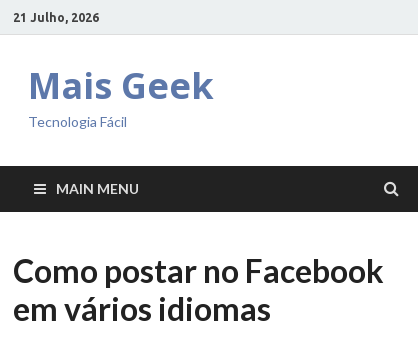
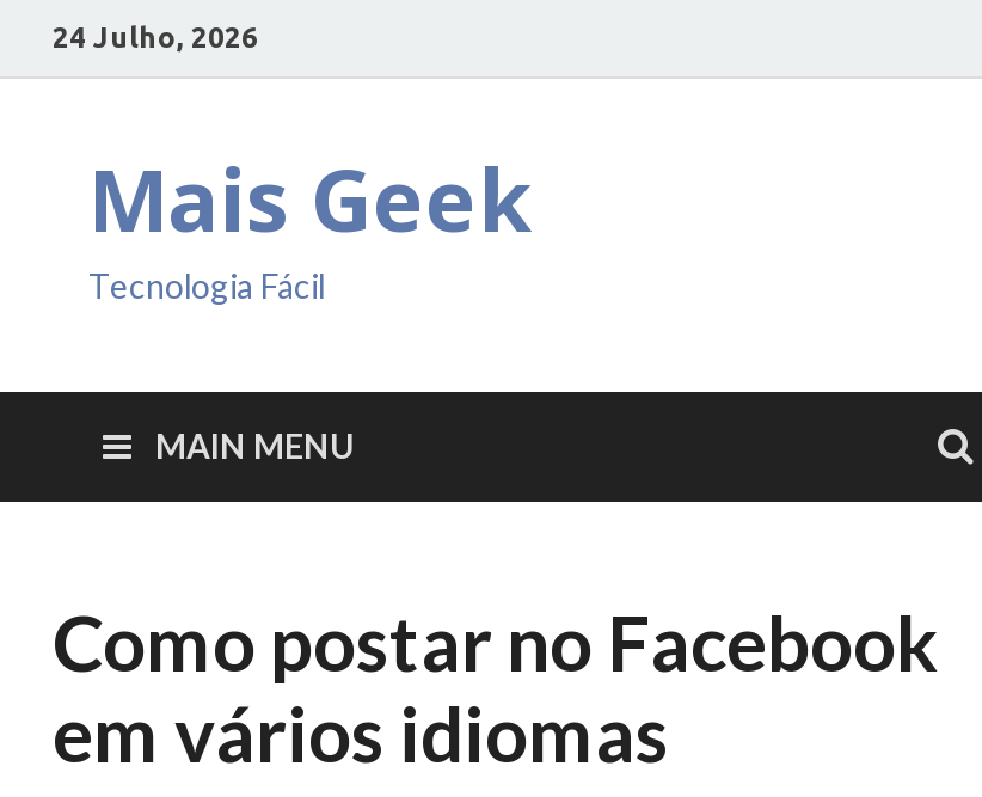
- 21 Julho, 2026
+ 24 Julho, 2026
